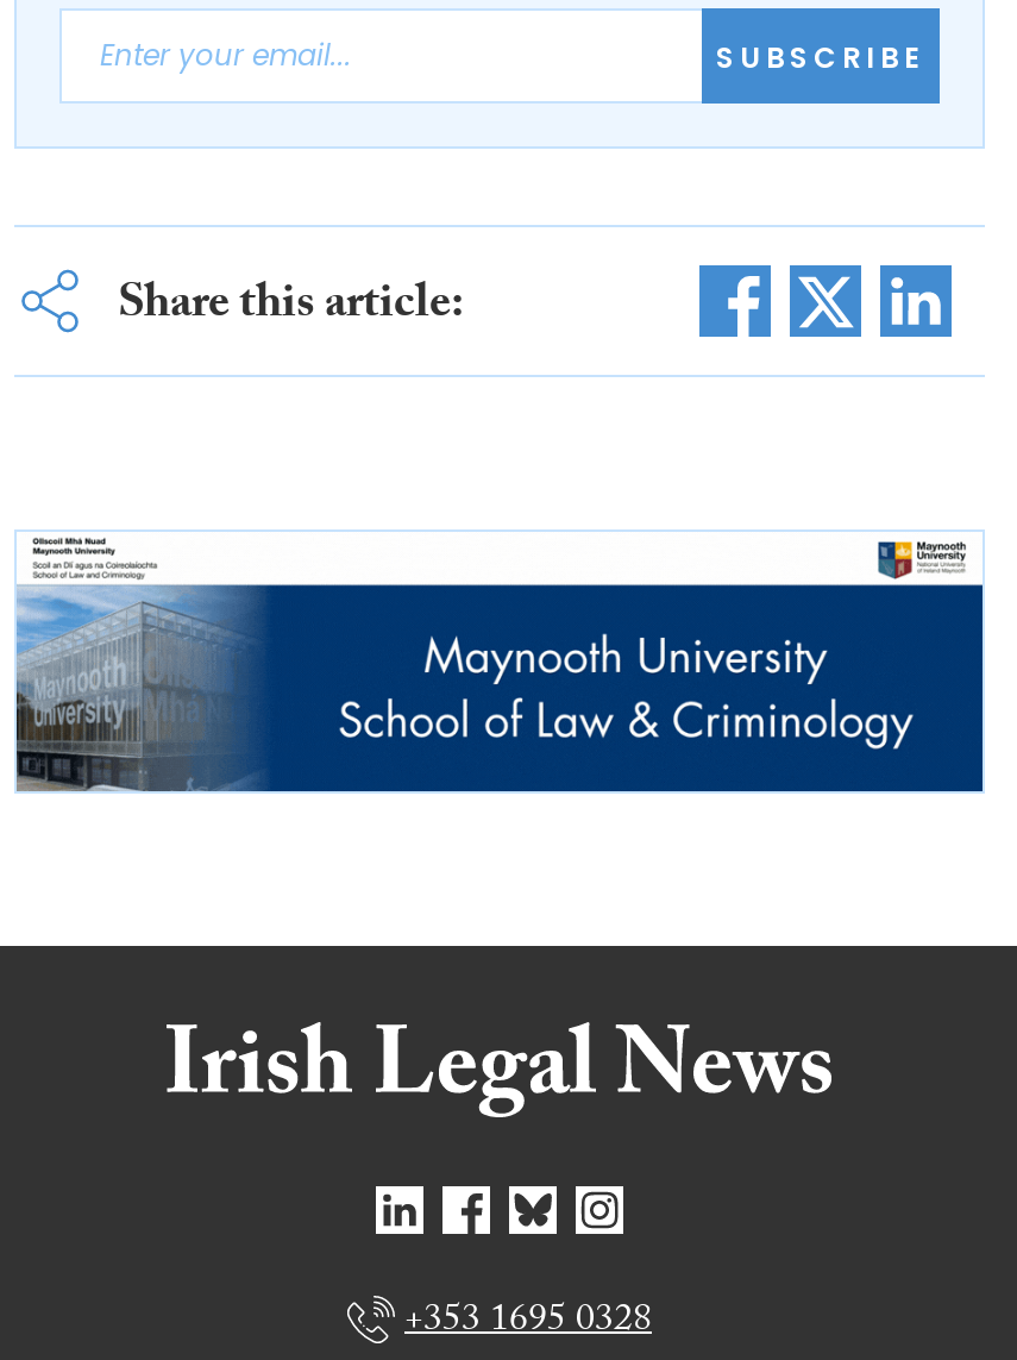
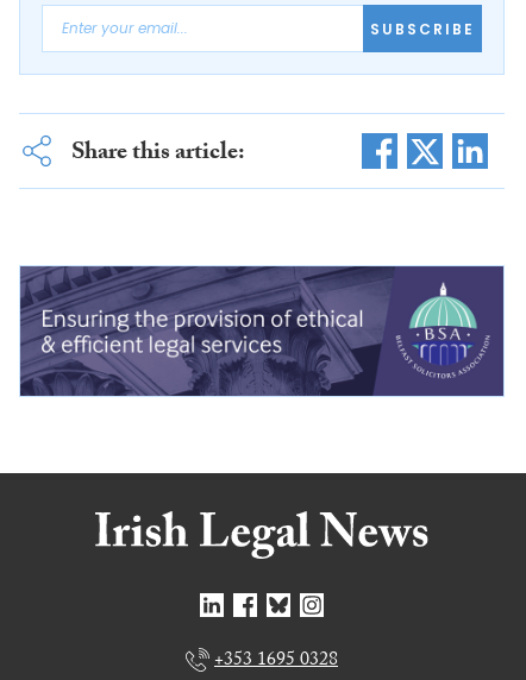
- [image]
+ [image]
